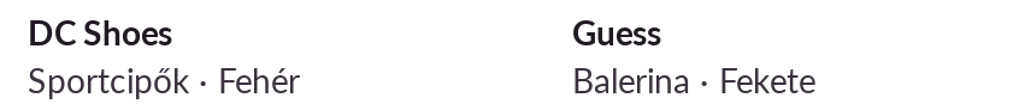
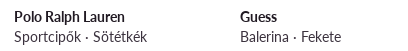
- DC Shoes
- Sportcipők · Fehér
+ Polo Ralph Lauren
+ Sportcipők · Sötétkék
